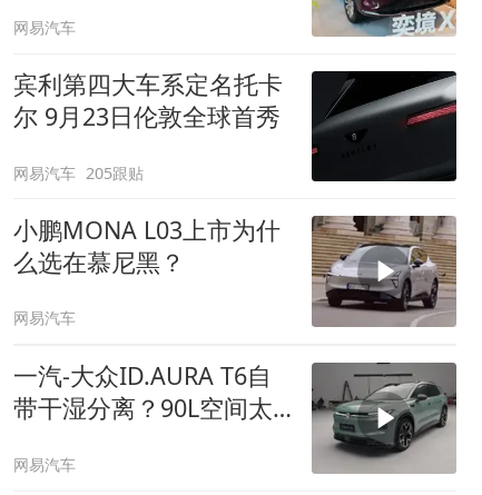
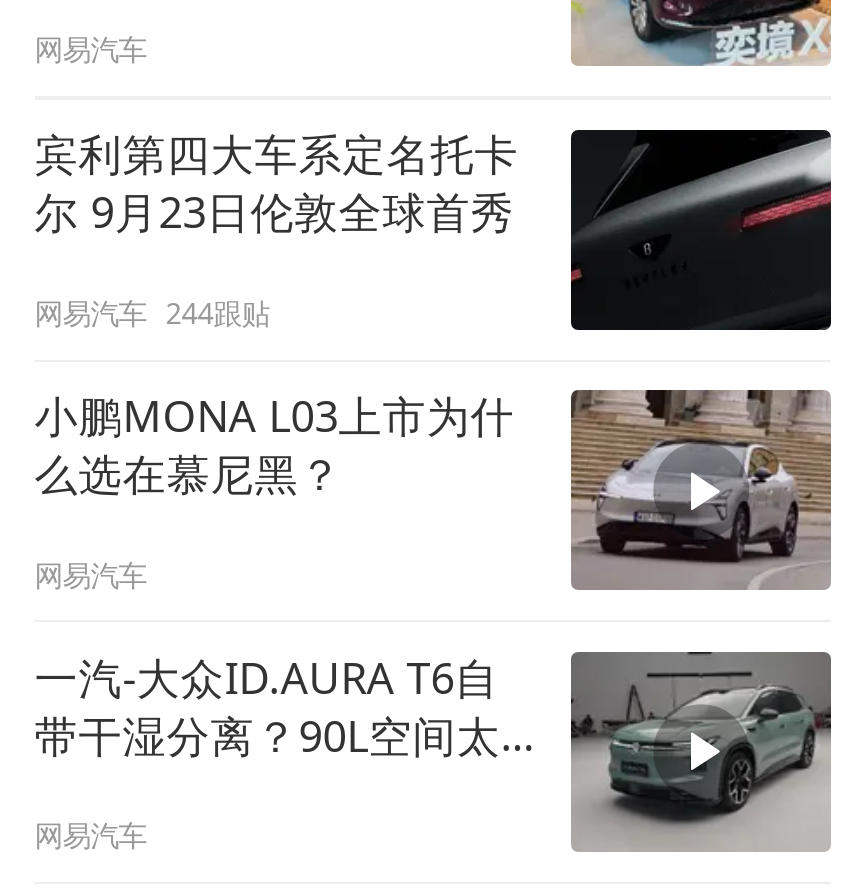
- 网易汽车 205跟贴
+ 网易汽车 244跟贴
